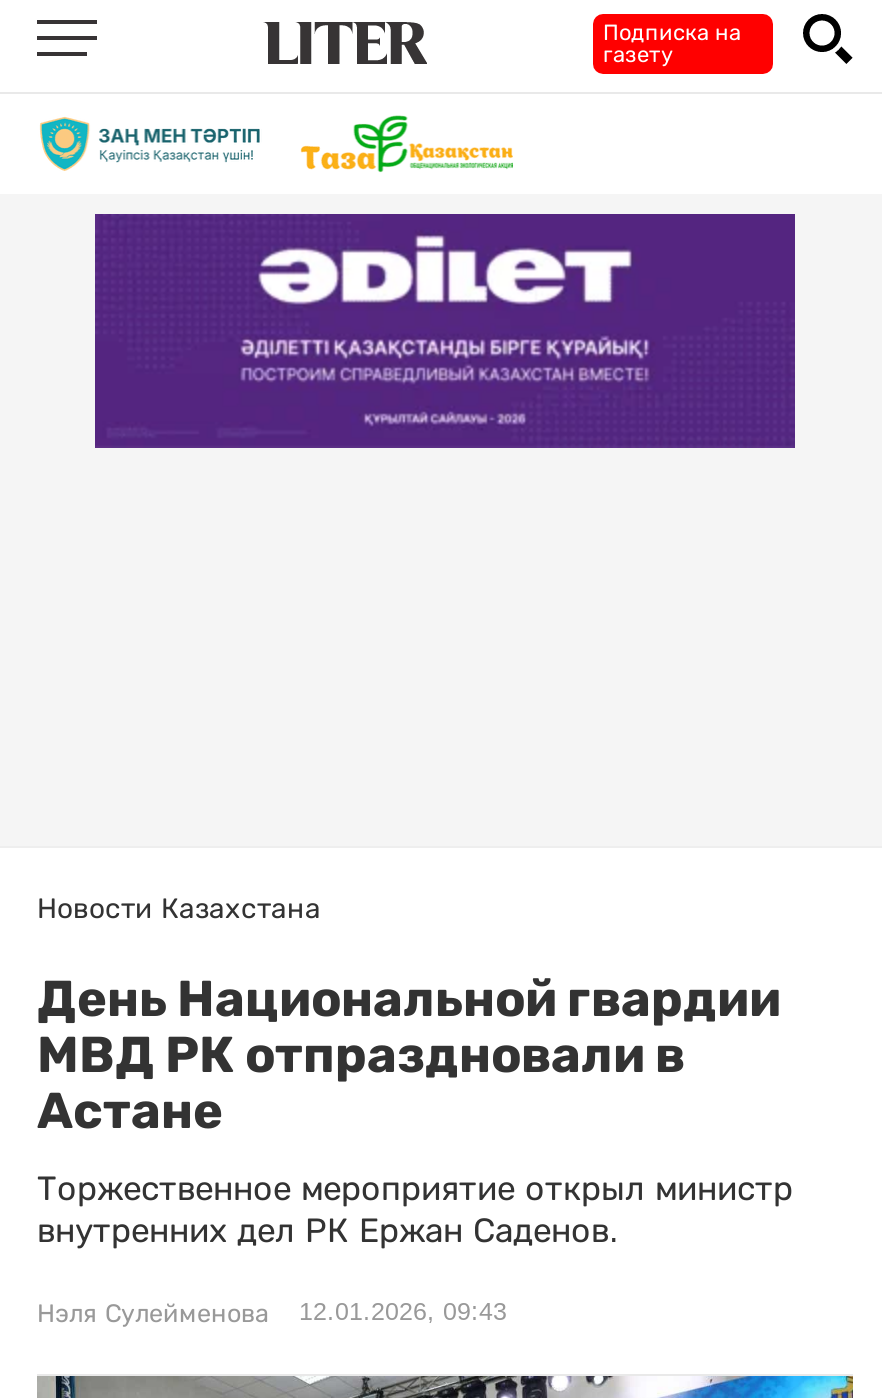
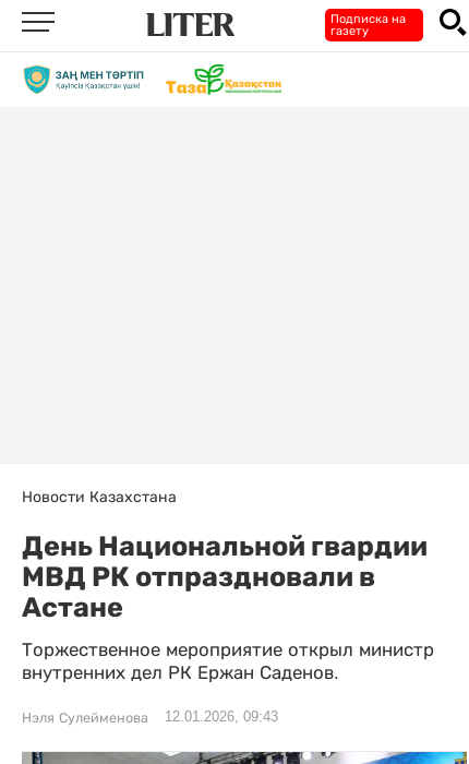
- [image]
